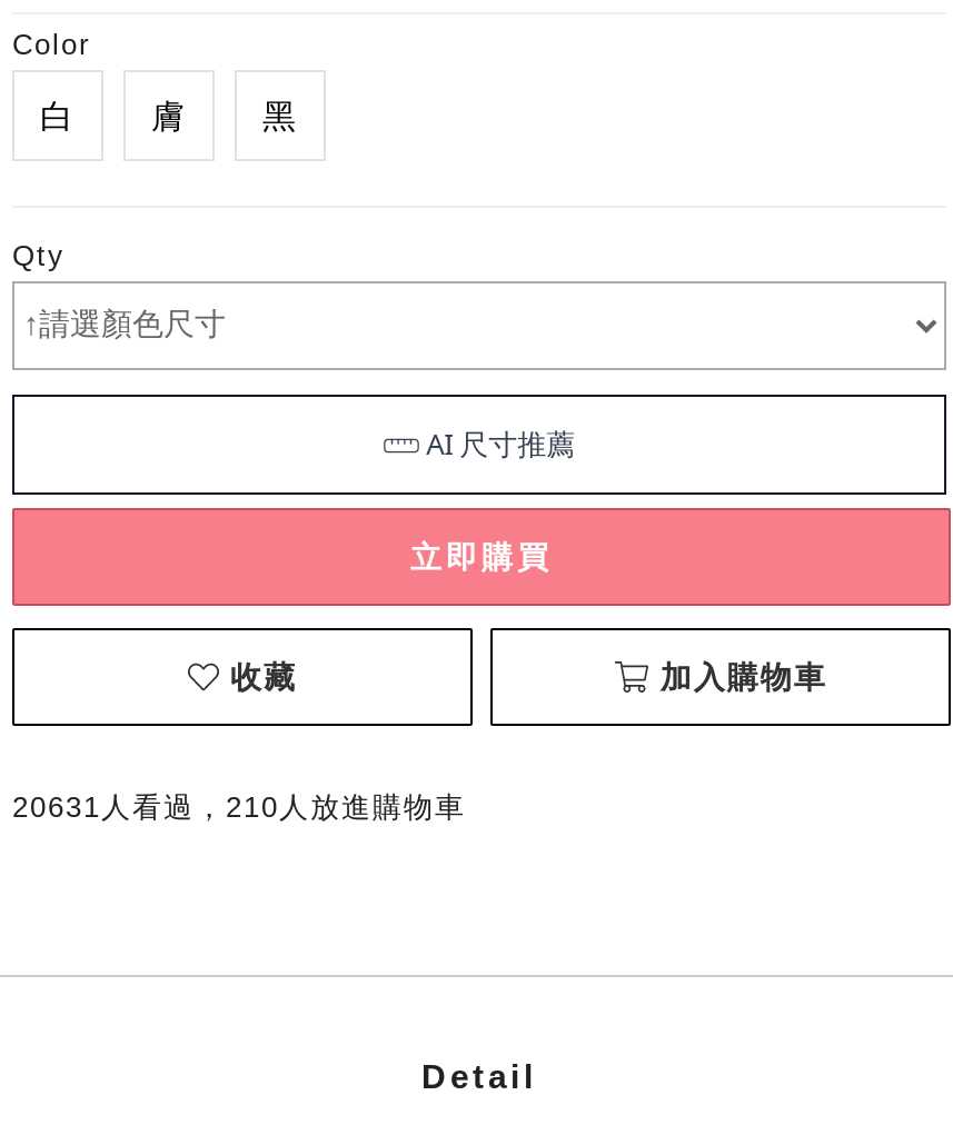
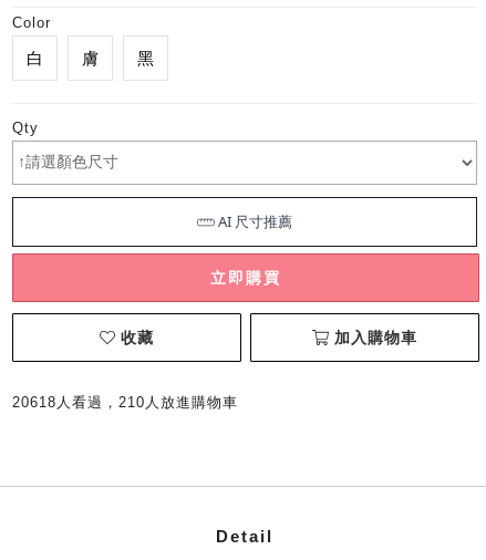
- 20631人看過，210人放進購物車
+ 20618人看過，210人放進購物車
